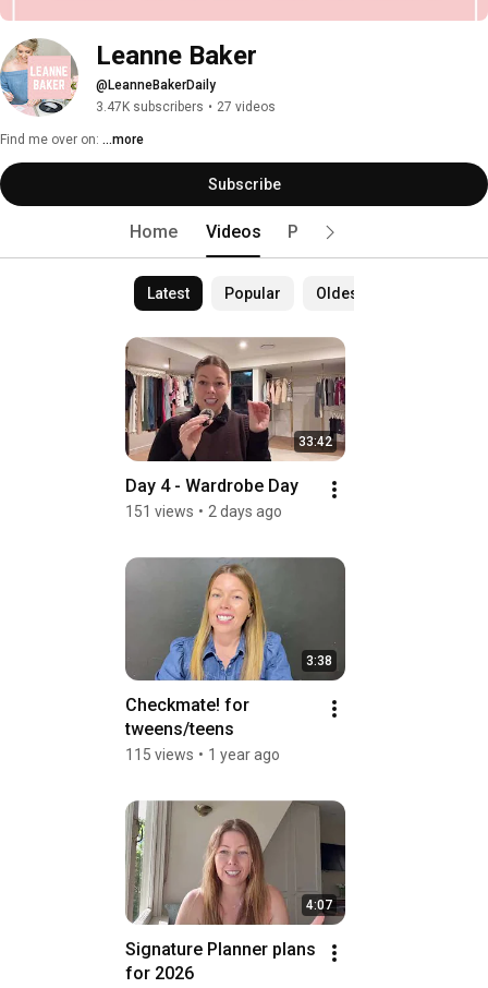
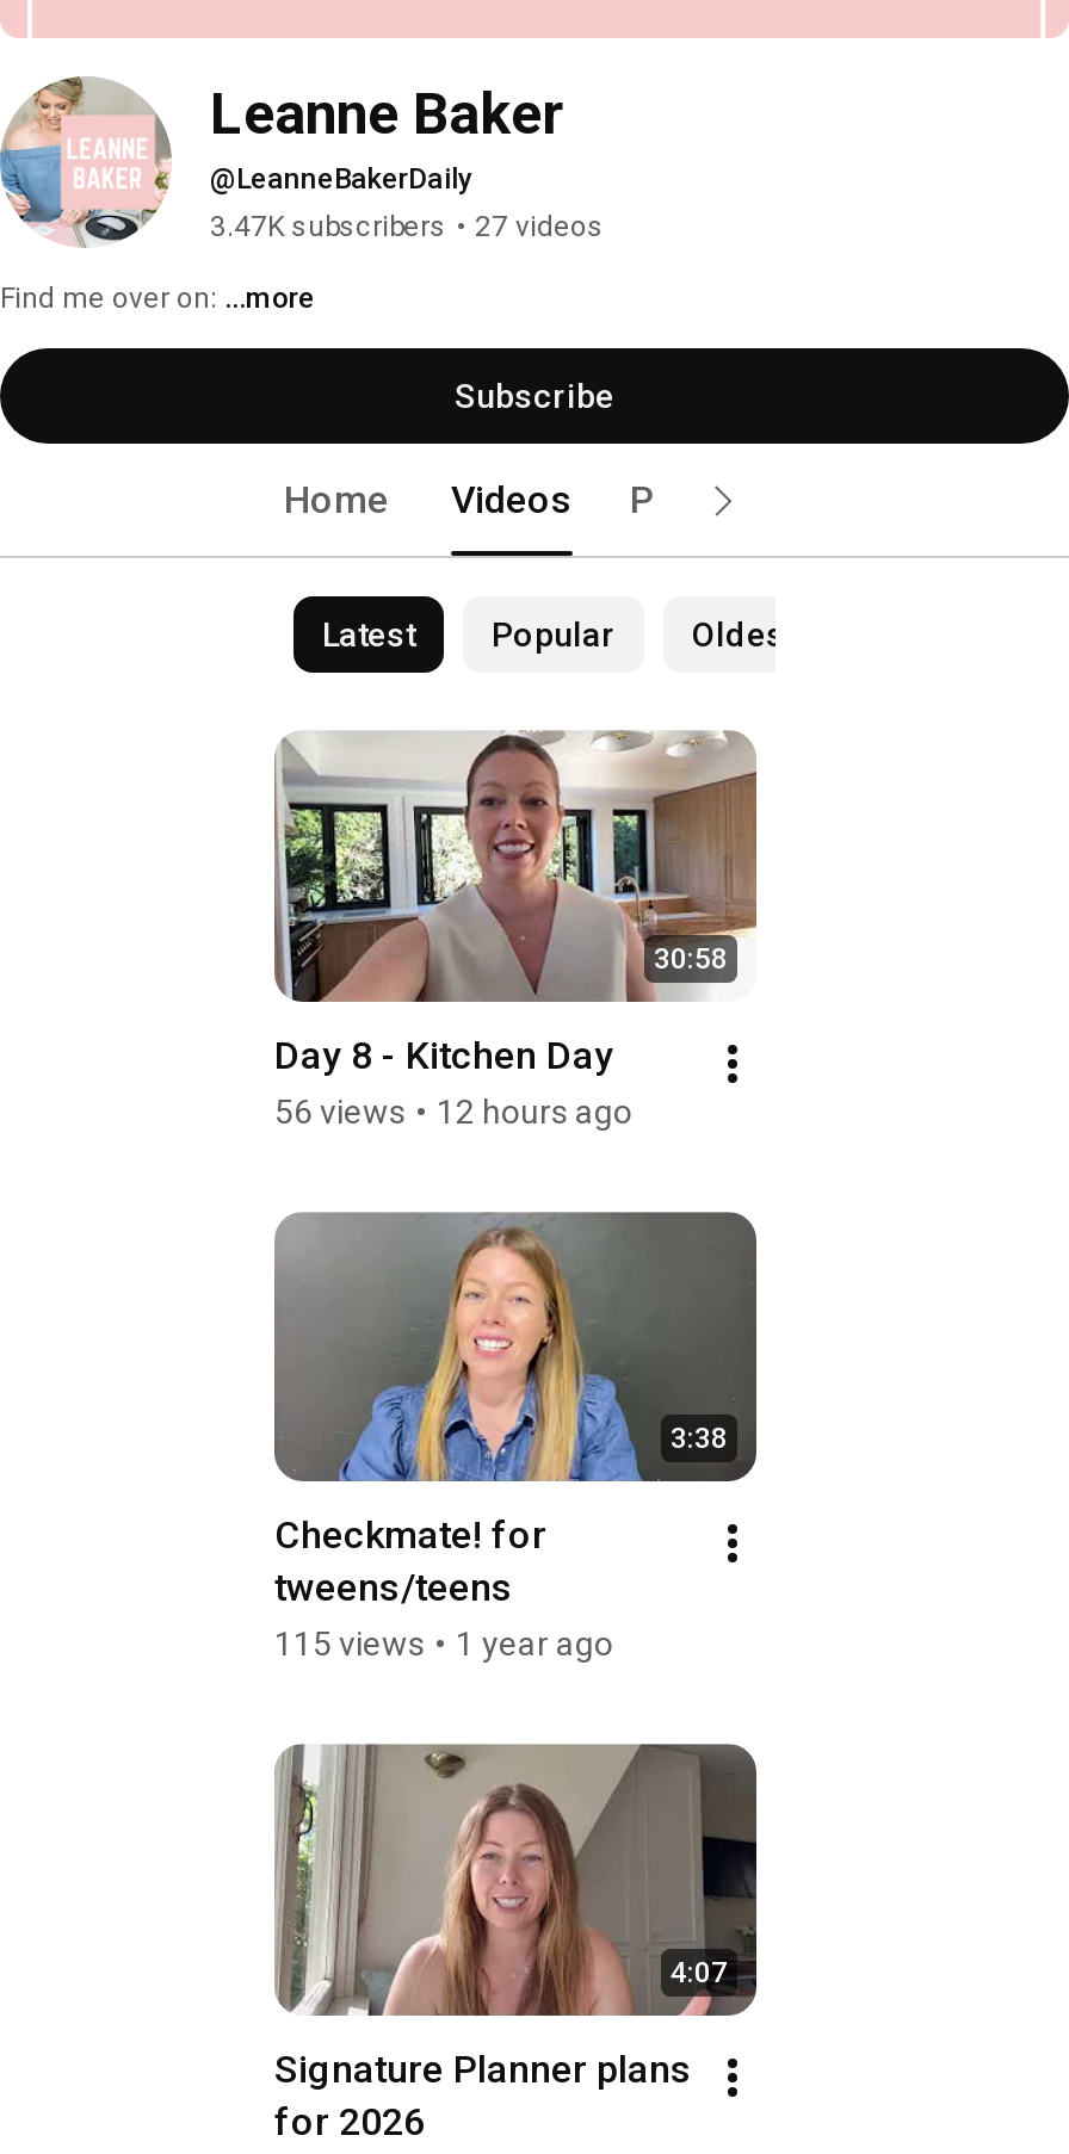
- [image]
- 33:42
+ [image]
+ 30:58

- Day 4 - Wardrobe Day
+ Day 8 - Kitchen Day

- 151 views • 2 days ago
+ 56 views • 12 hours ago
